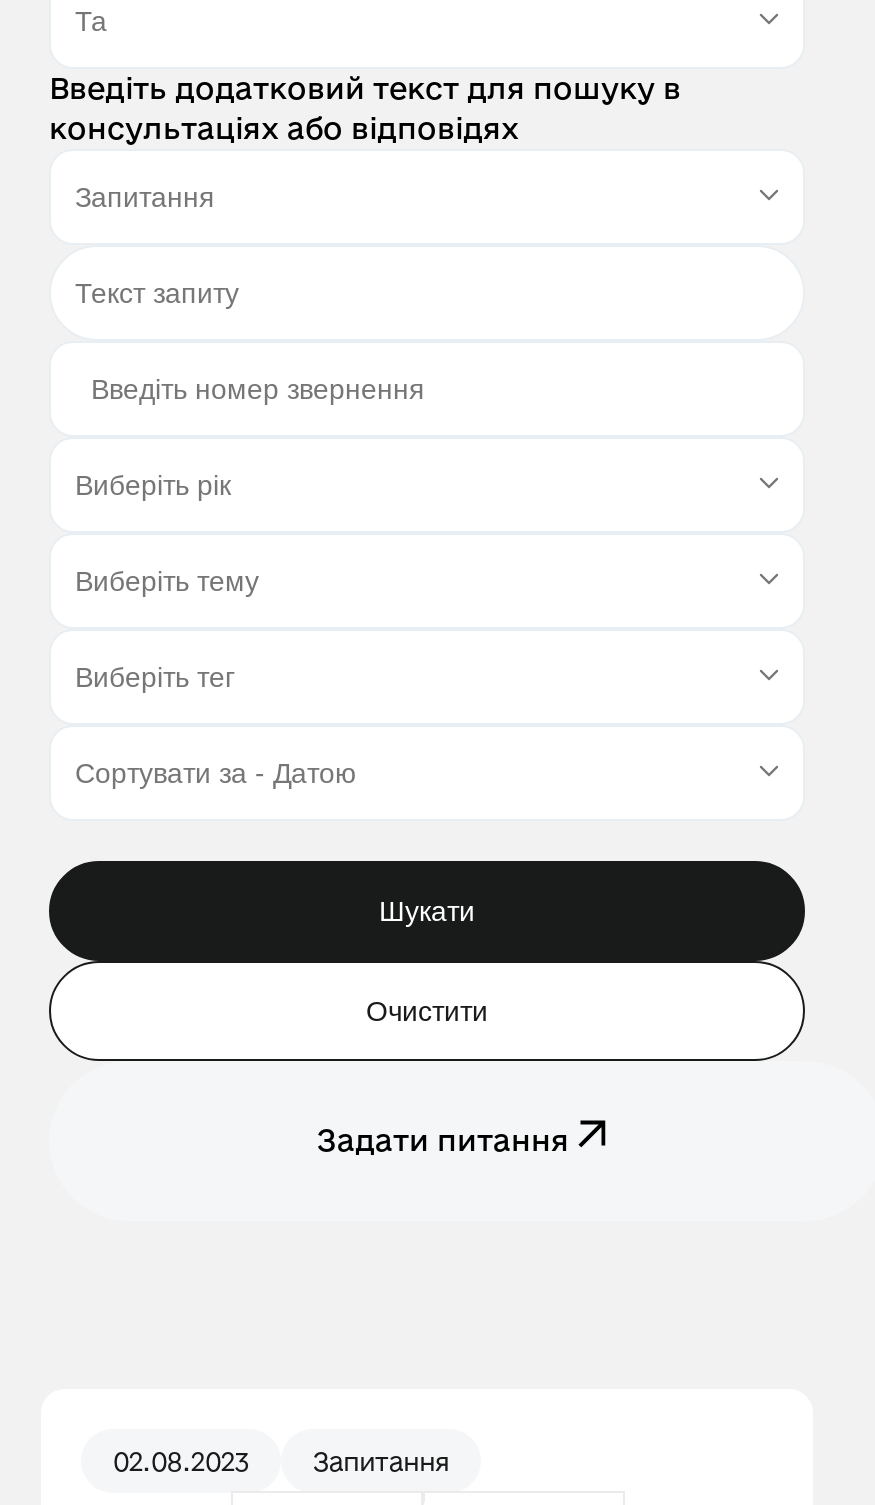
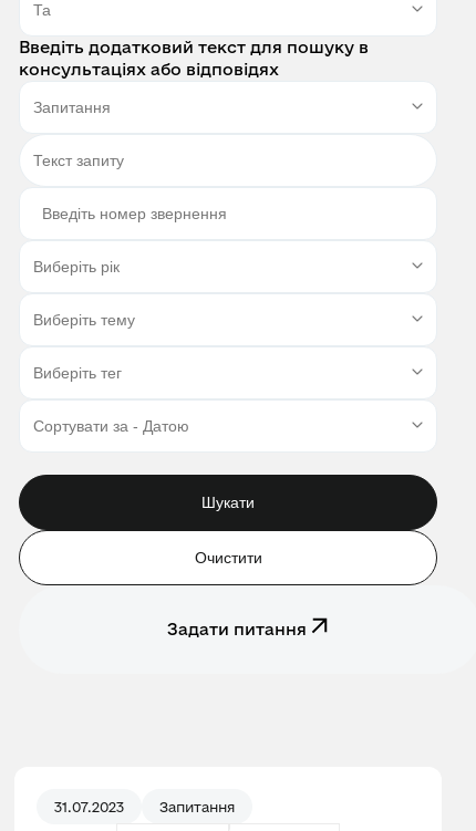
- 02.08.2023
+ 31.07.2023
